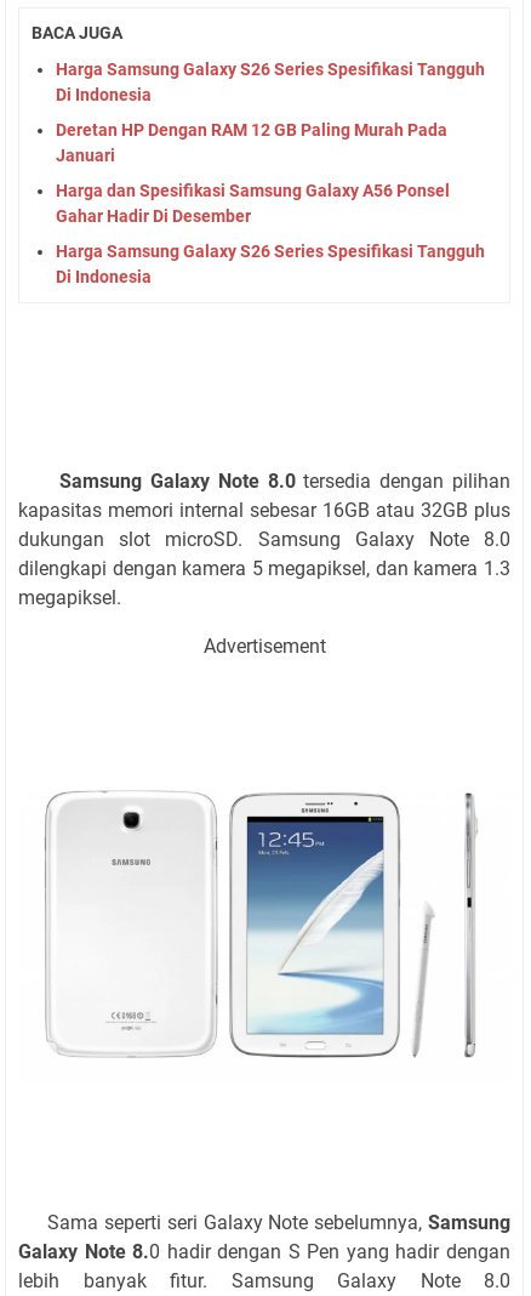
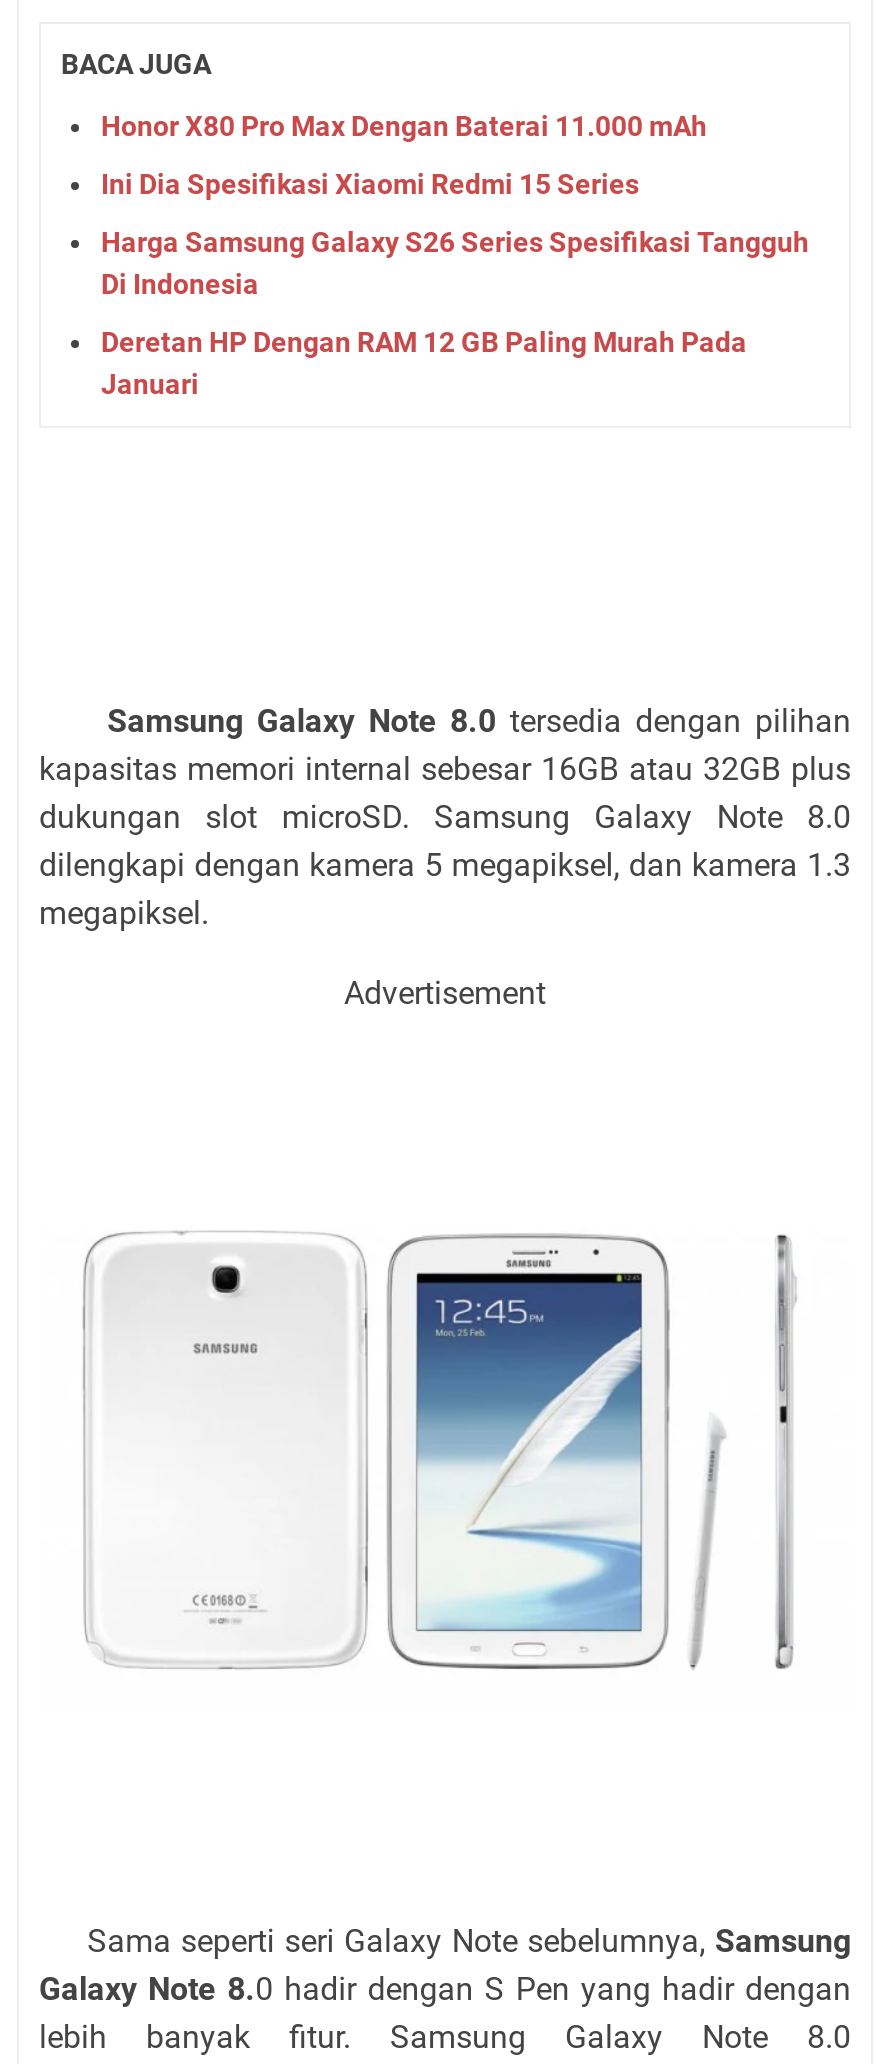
+ Honor X80 Pro Max Dengan Baterai 11.000 mAh
+ Ini Dia Spesifikasi Xiaomi Redmi 15 Series

moved down: Harga Samsung Galaxy S26 Series Spesifikasi Tangguh | Di Indonesia | Deretan HP Dengan RAM 12 GB Paling Murah Pada | Januari

- Harga dan Spesifikasi Samsung Galaxy A56 Ponsel
- Gahar Hadir Di Desember
- Harga Samsung Galaxy S26 Series Spesifikasi Tangguh
- Di Indonesia
